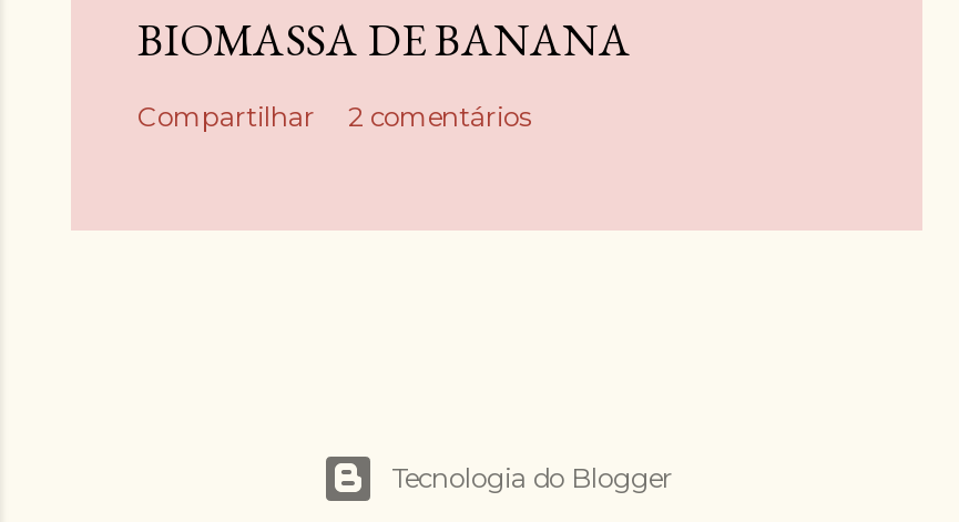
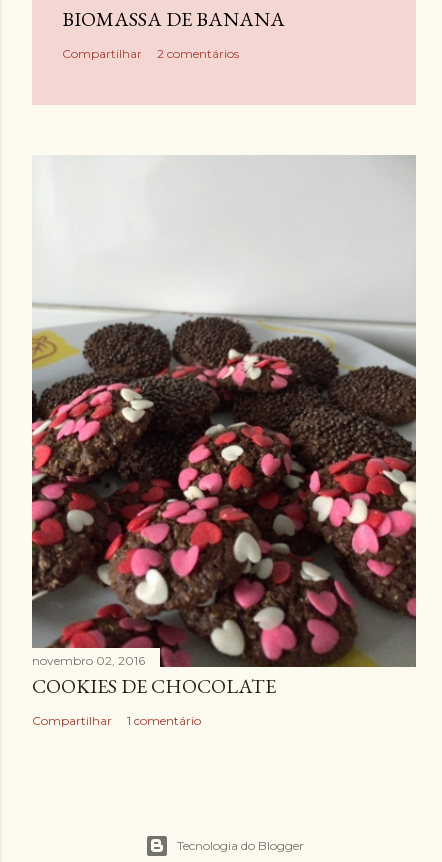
+ [image]
+ novembro 02, 2016
+ COOKIES DE CHOCOLATE
+ Compartilhar
+ 1 comentário
